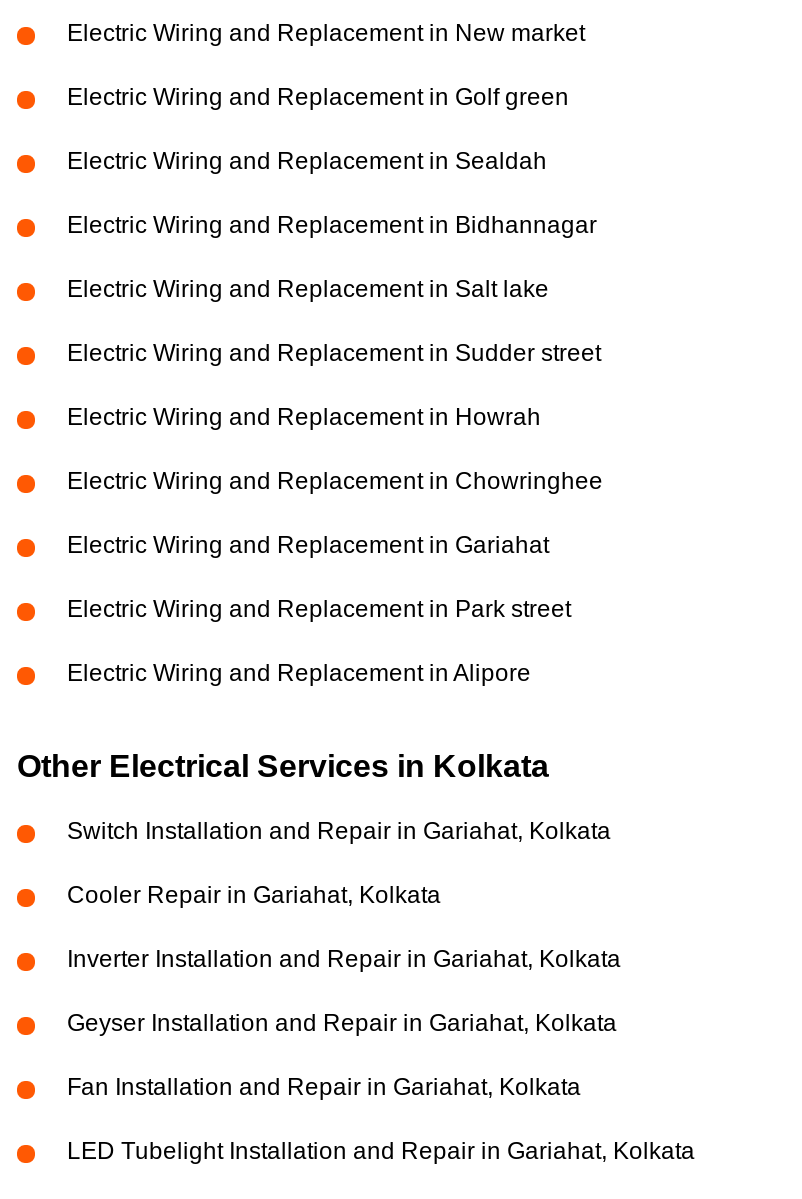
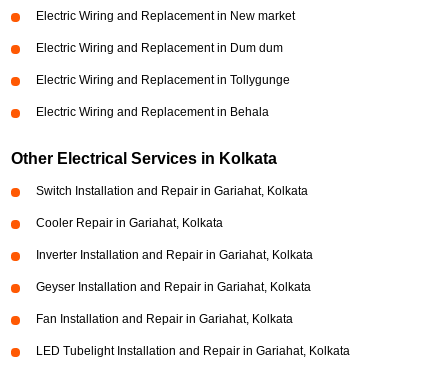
- Electric Wiring and Replacement in Golf green
- Electric Wiring and Replacement in Sealdah
- Electric Wiring and Replacement in Bidhannagar
- Electric Wiring and Replacement in Salt lake
- Electric Wiring and Replacement in Sudder street
- Electric Wiring and Replacement in Howrah
- Electric Wiring and Replacement in Chowringhee
- Electric Wiring and Replacement in Gariahat
- Electric Wiring and Replacement in Park street
- Electric Wiring and Replacement in Alipore
+ Electric Wiring and Replacement in Dum dum
+ Electric Wiring and Replacement in Tollygunge
+ Electric Wiring and Replacement in Behala
